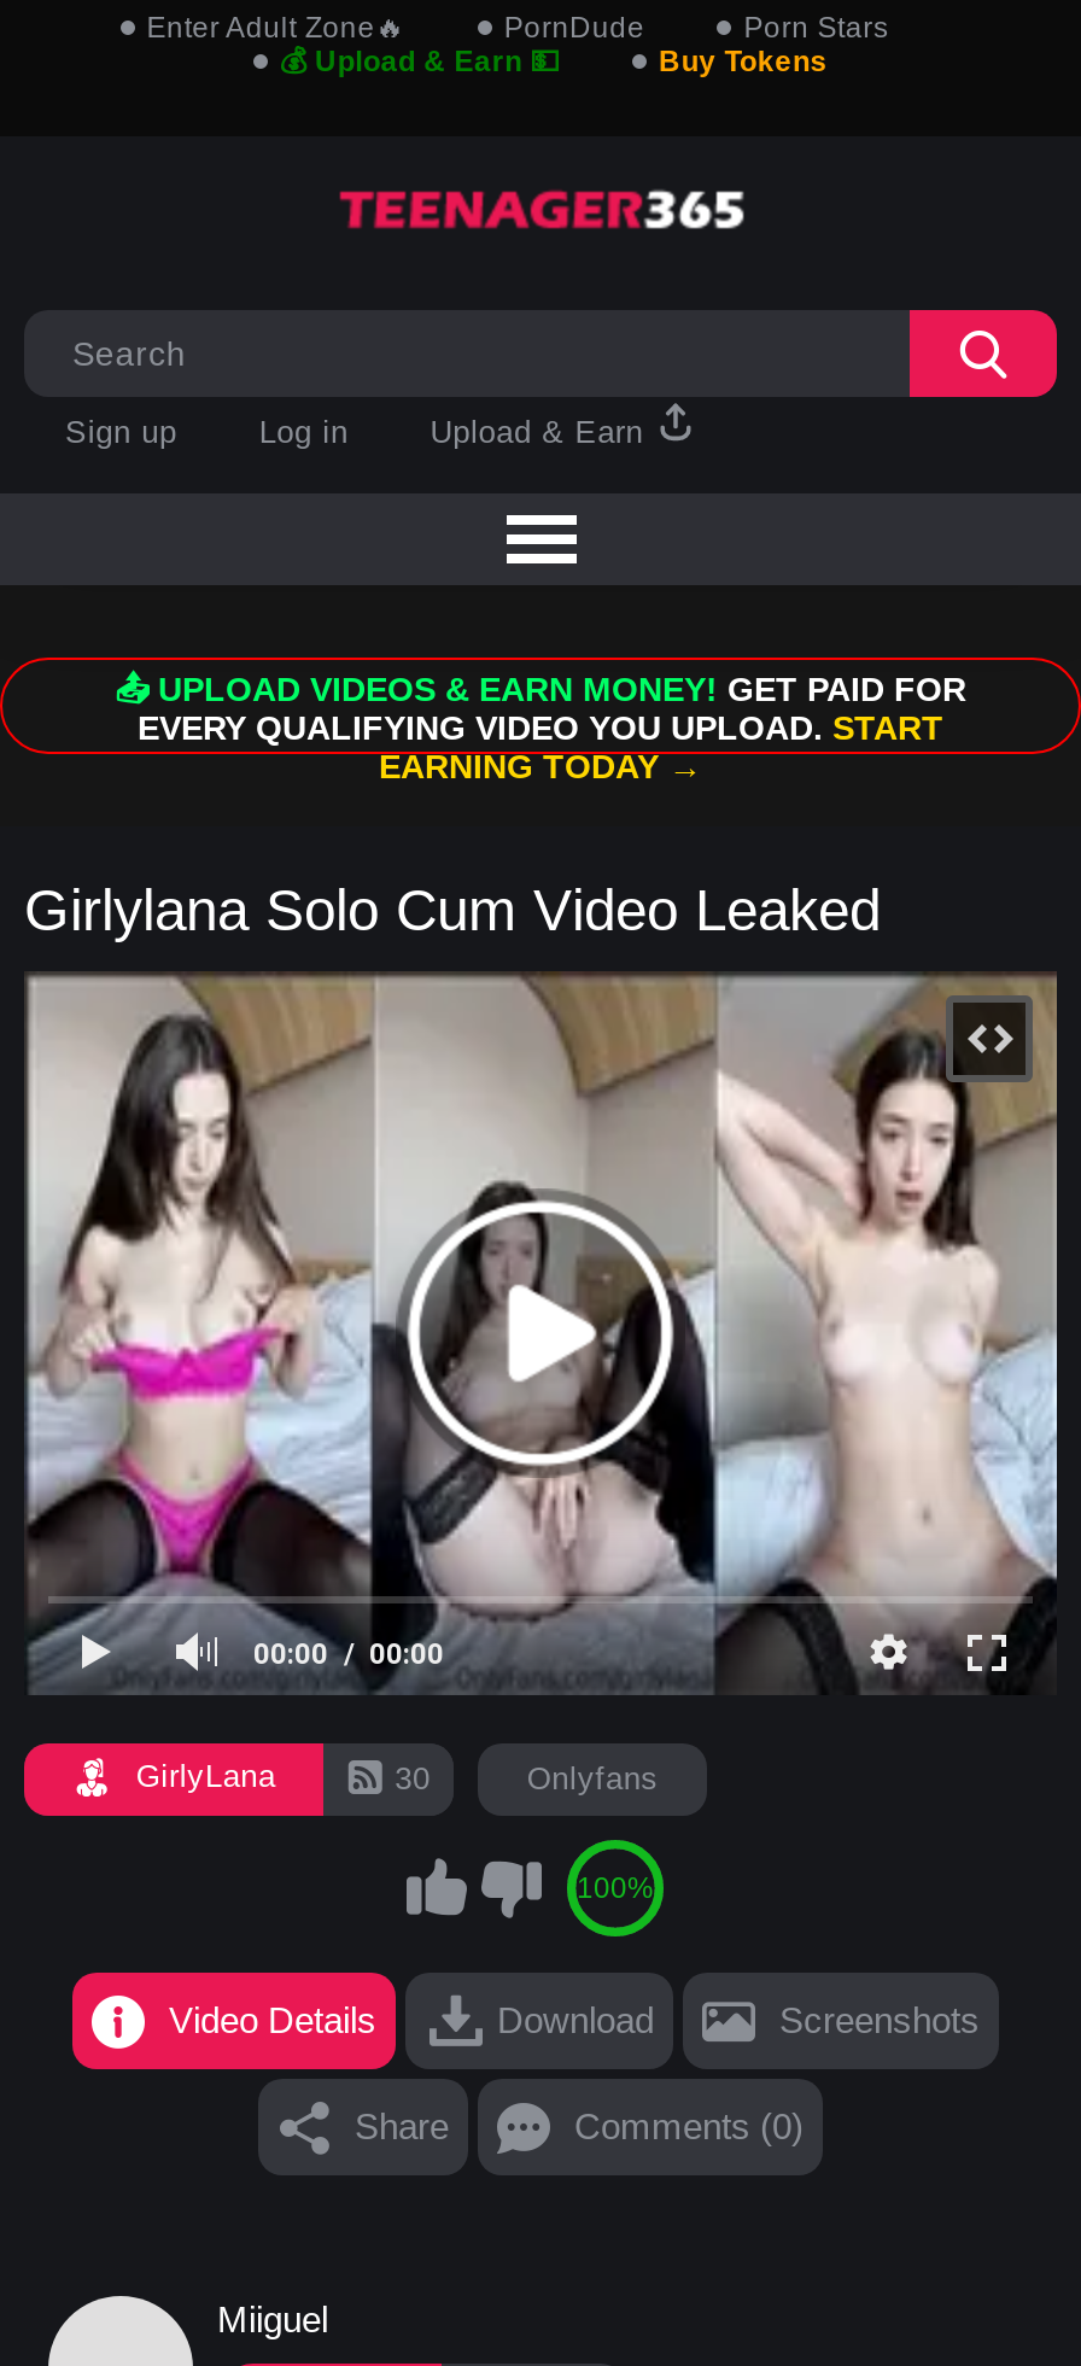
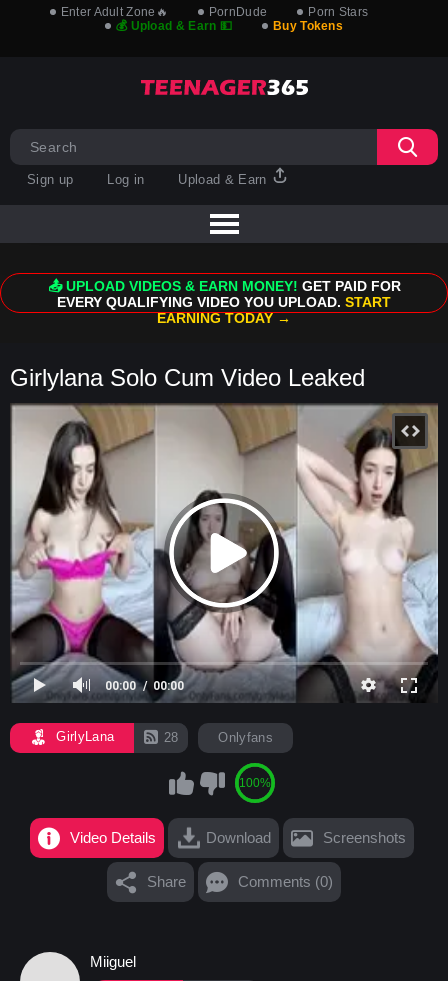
- 30
+ 28
